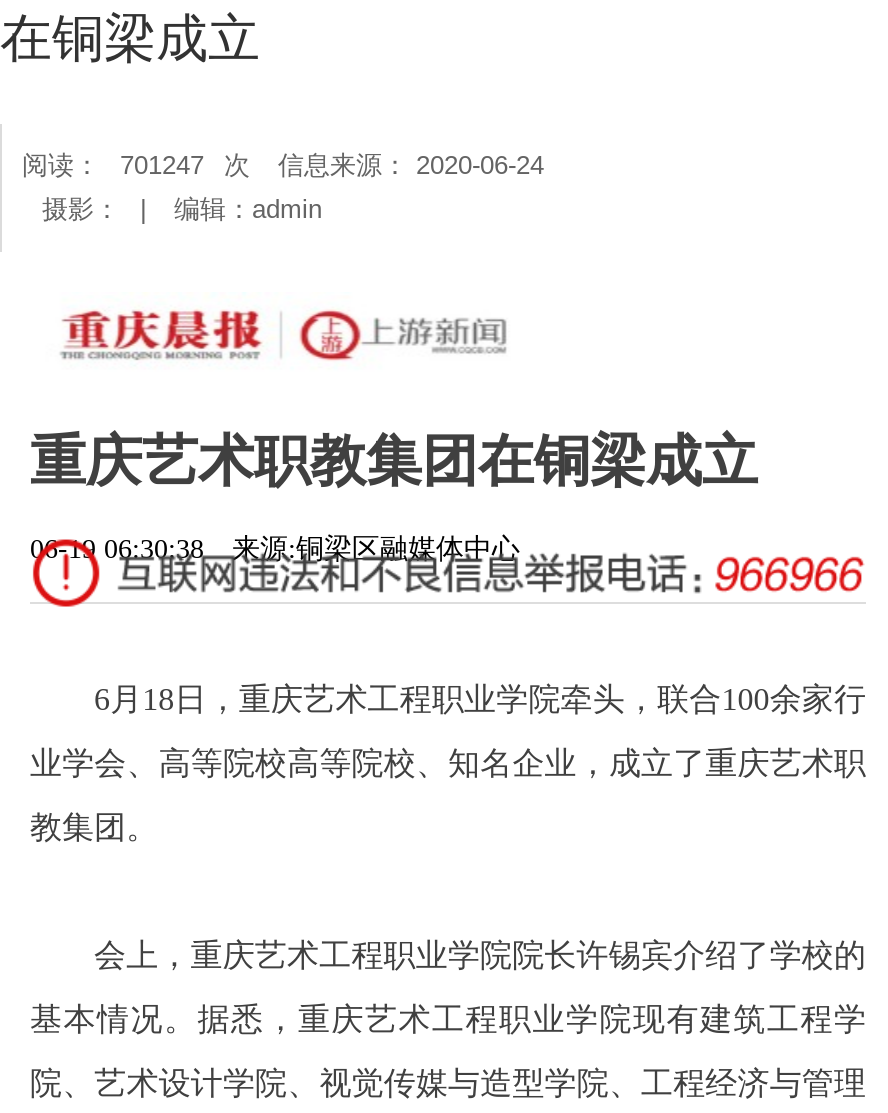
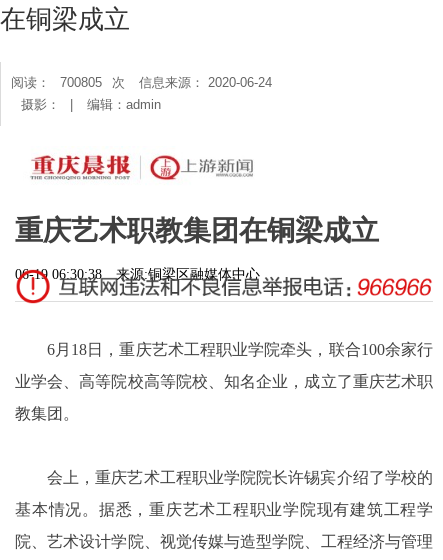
- 阅读： 701247 次 信息来源： 2020-06-24
+ 阅读： 700805 次 信息来源： 2020-06-24
